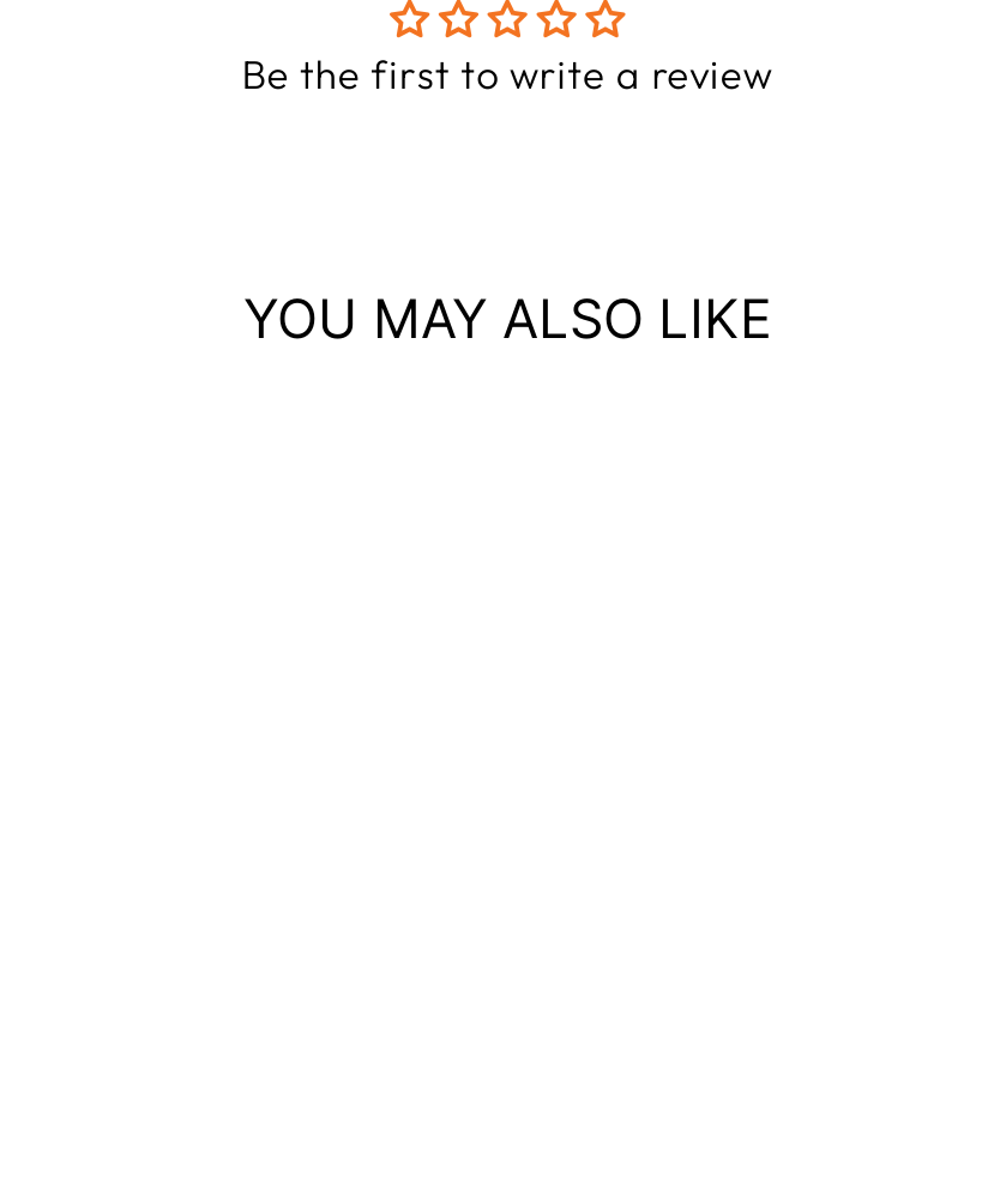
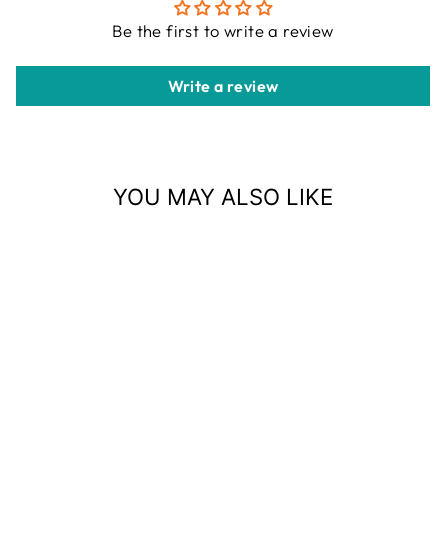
+ Write a review
